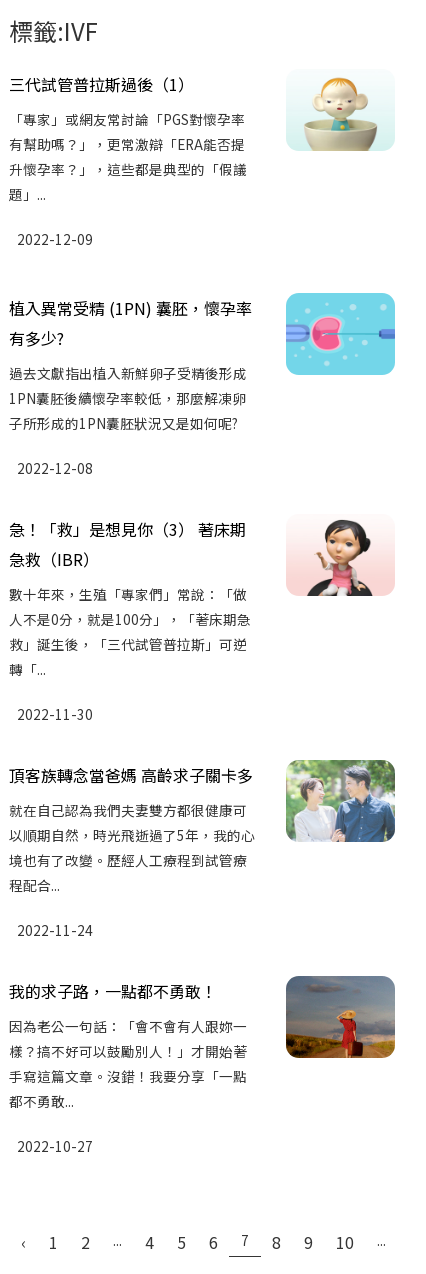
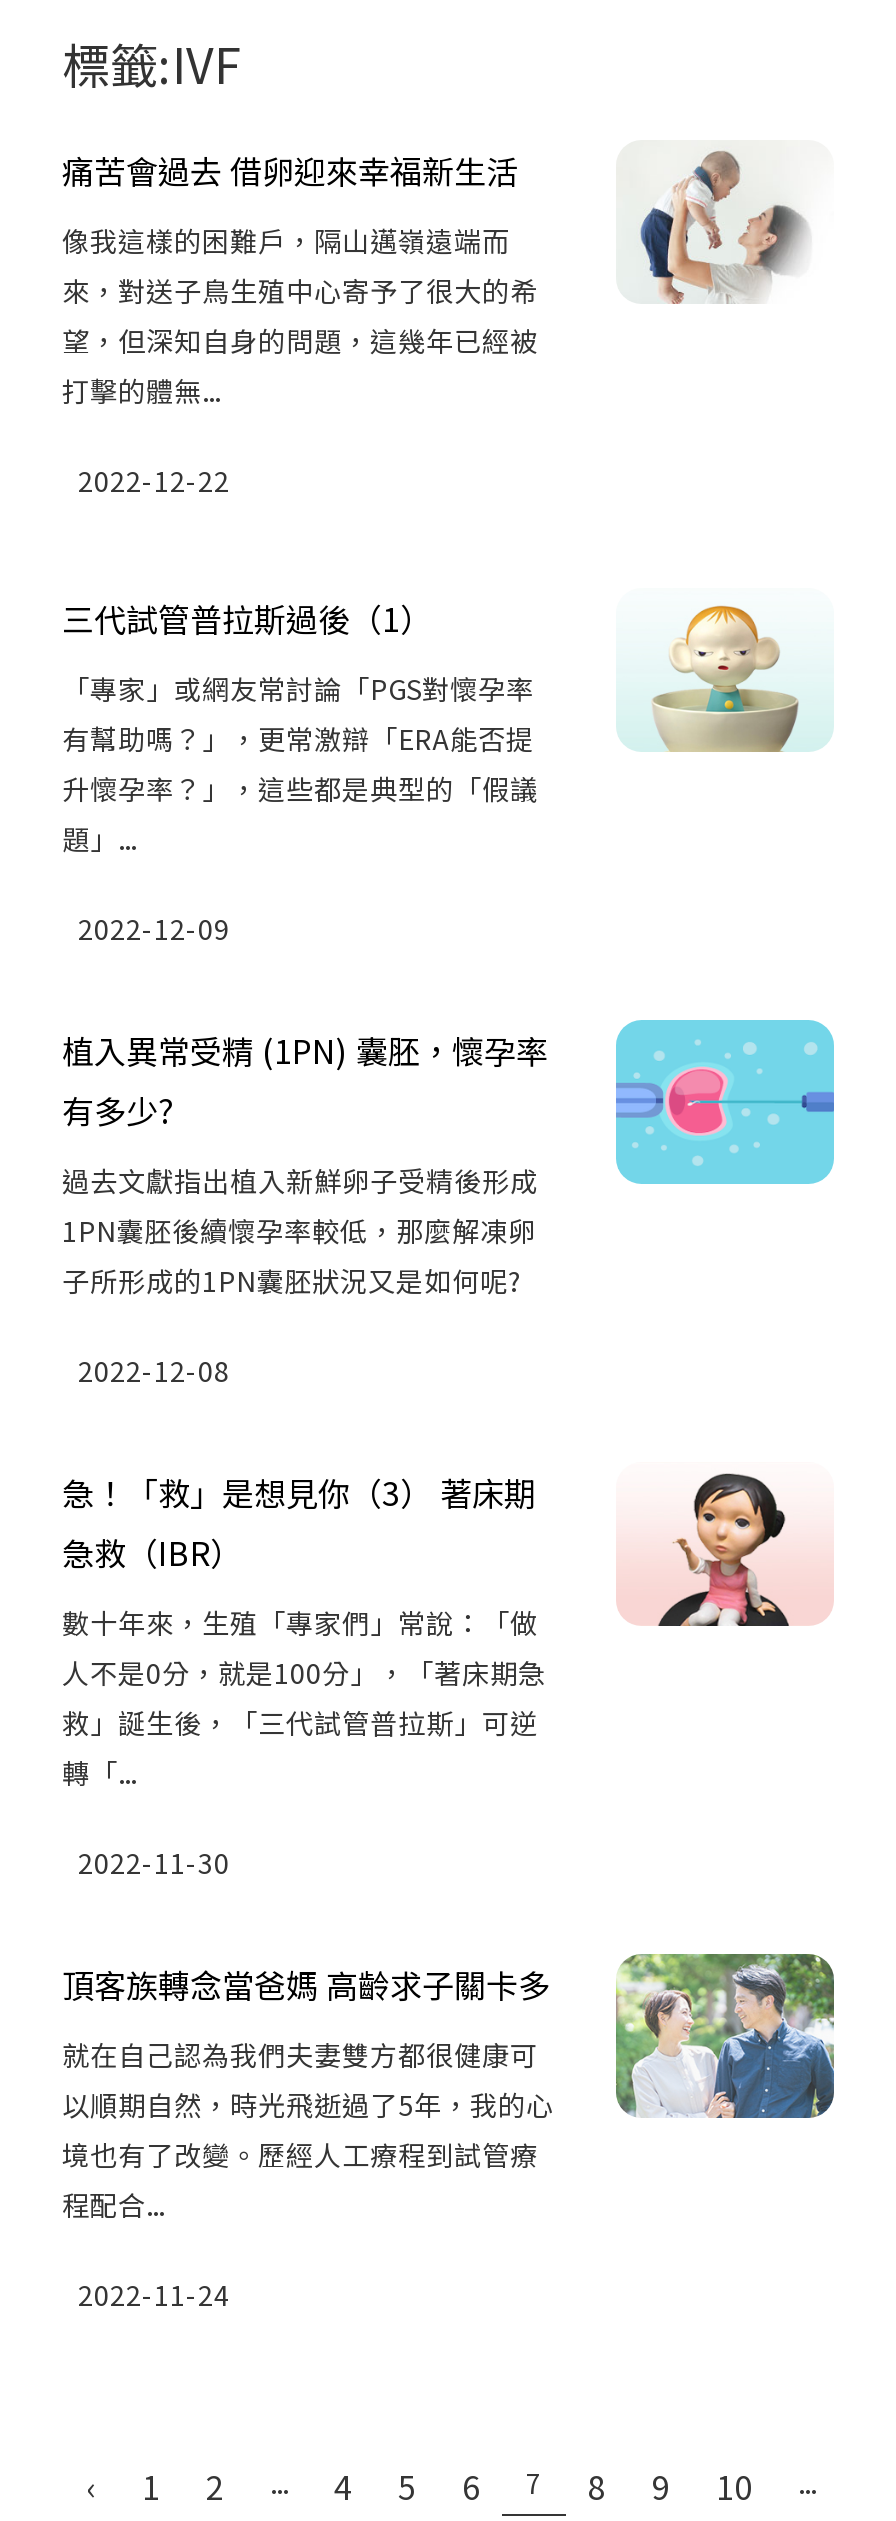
+ 痛苦會過去 借卵迎來幸福新生活
+ 像我這樣的困難戶，隔山邁嶺遠端而
+ 來，對送子鳥生殖中心寄予了很大的希
+ 望，但深知自身的問題，這幾年已經被
+ 打擊的體無...
+ 2022-12-22

+ [image]

moved down: 三代試管普拉斯過後（1） | 「專家」或網友常討論「PGS對懷孕率 | 有幫助嗎？」，更常激辯「ERA能否提 | 升懷孕率？」，這些都是典型的「假議 | 題」... | 2022-12-09

moved down: [image] | 植入異常受精 (1PN) 囊胚，懷孕率 | 有多少? | ... | 程配合... | 2022-11-24

- [image]
- 我的求子路，一點都不勇敢！
- 因為老公一句話：「會不會有人跟妳一
- 樣？搞不好可以鼓勵別人！」才開始著
- 手寫這篇文章。沒錯！我要分享「一點
- 都不勇敢...
- 2022-10-27
